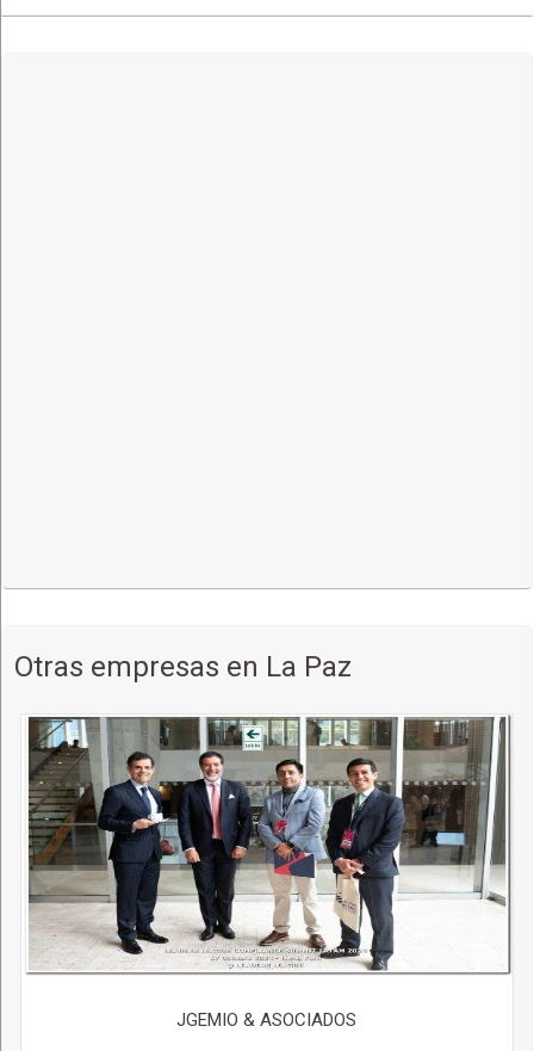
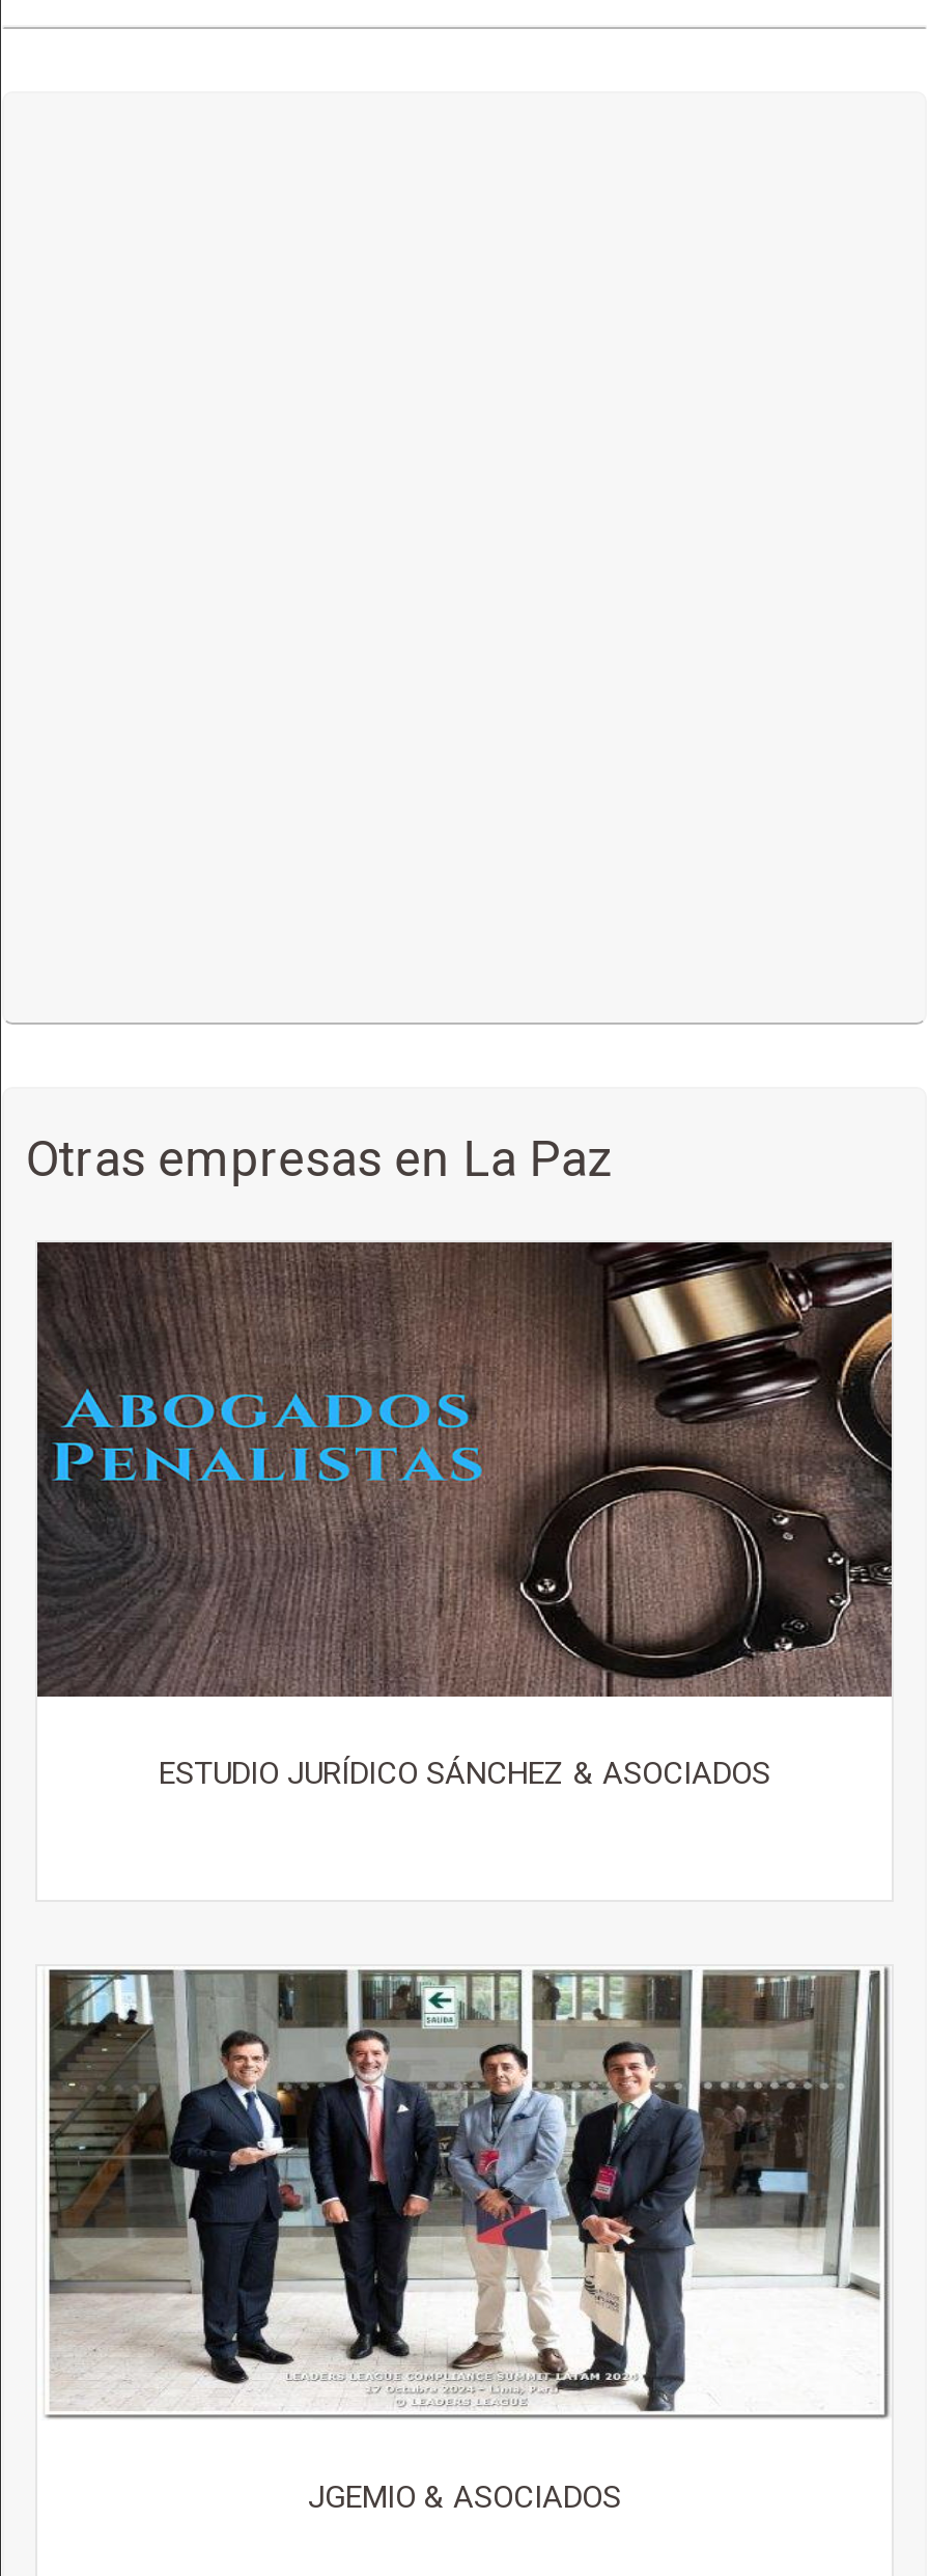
+ [image]
+ ESTUDIO JURÍDICO SÁNCHEZ & ASOCIADOS
